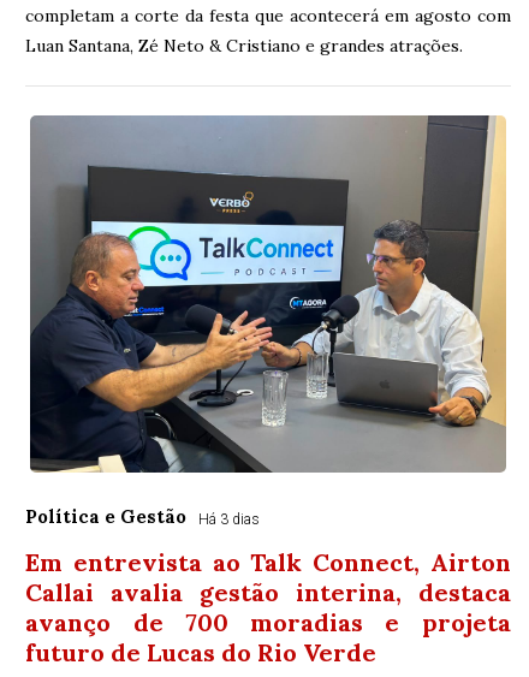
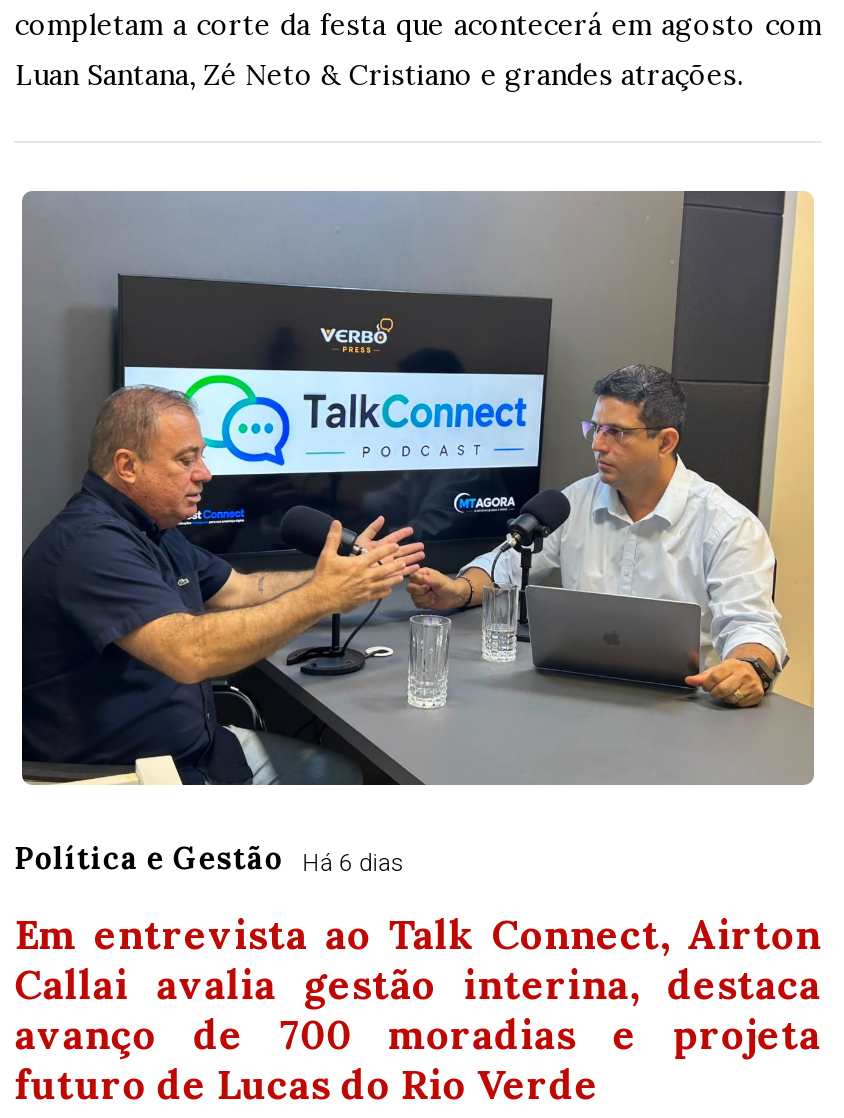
- Política e Gestão Há 3 dias
+ Política e Gestão Há 6 dias
